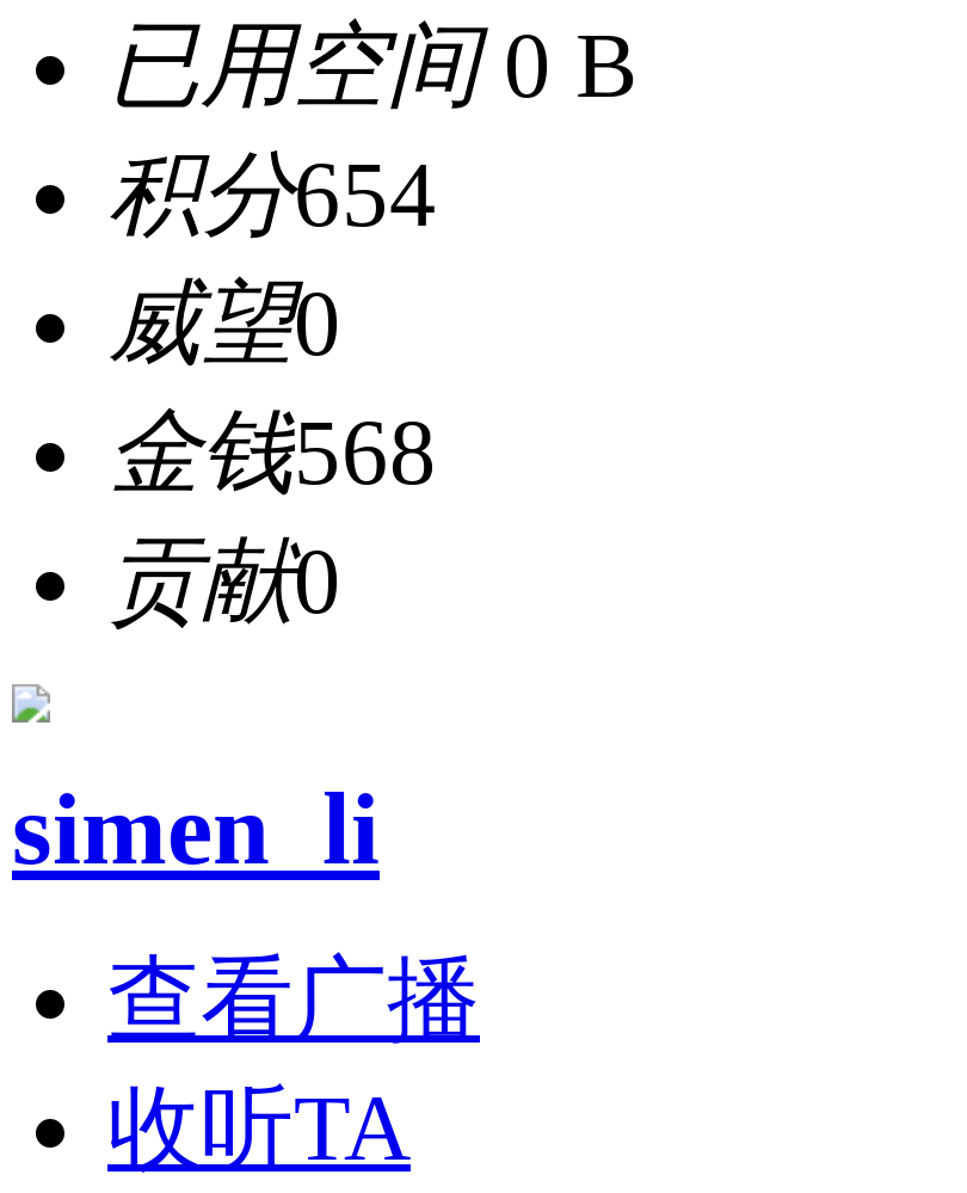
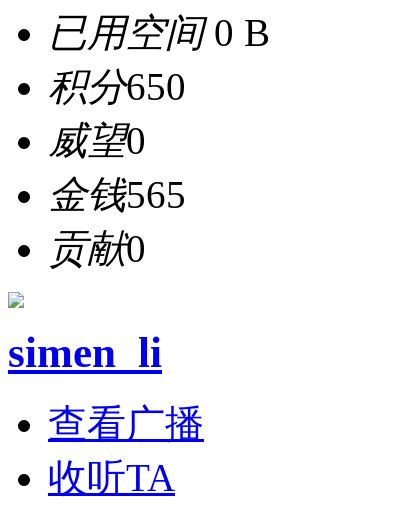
- 积分654
+ 积分650

- 金钱568
+ 金钱565
